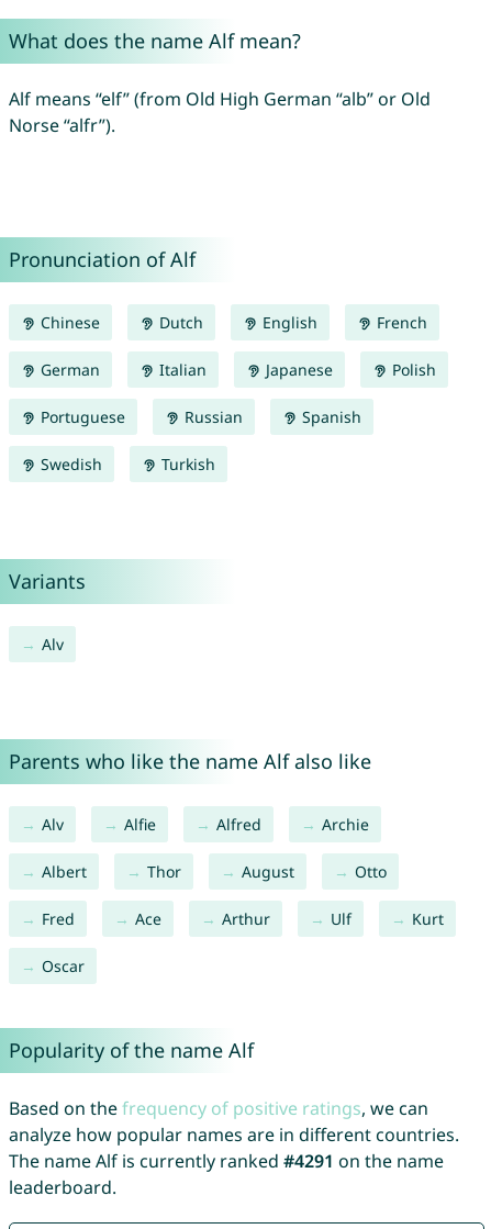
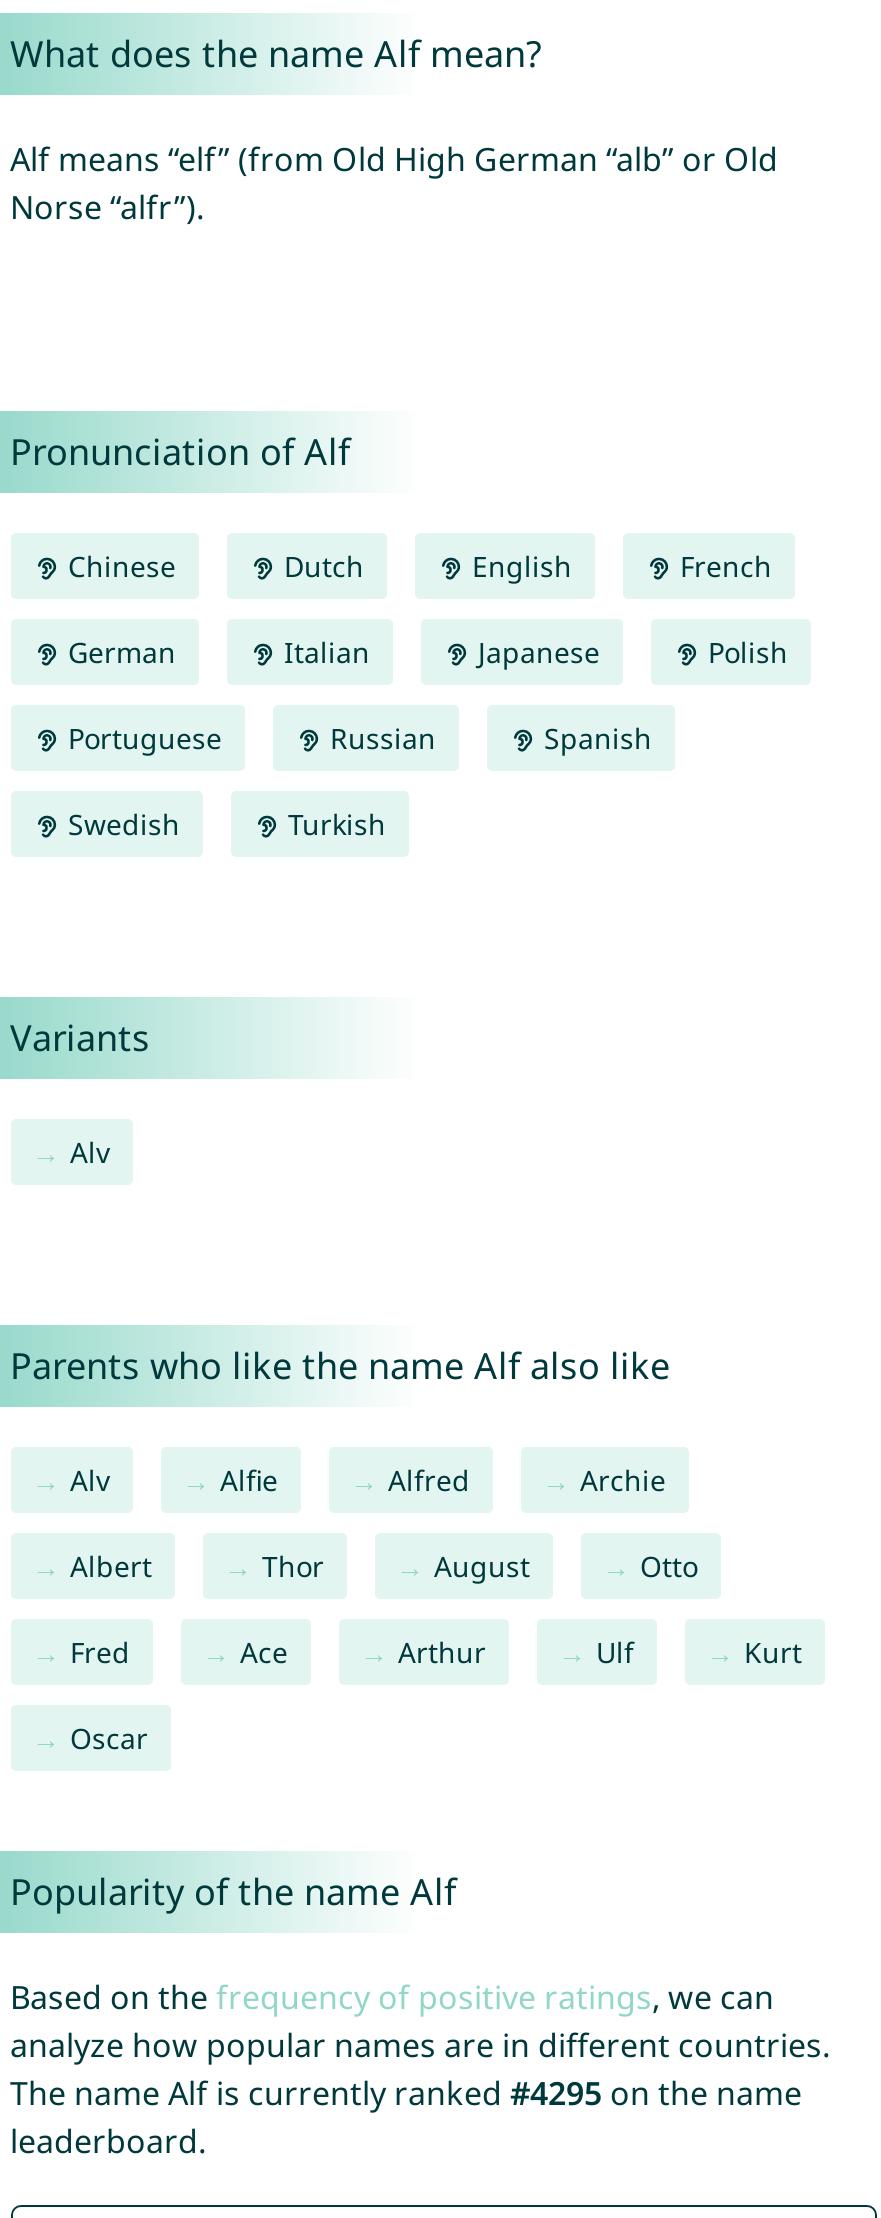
- The name Alf is currently ranked #4291 on the name
+ The name Alf is currently ranked #4295 on the name
